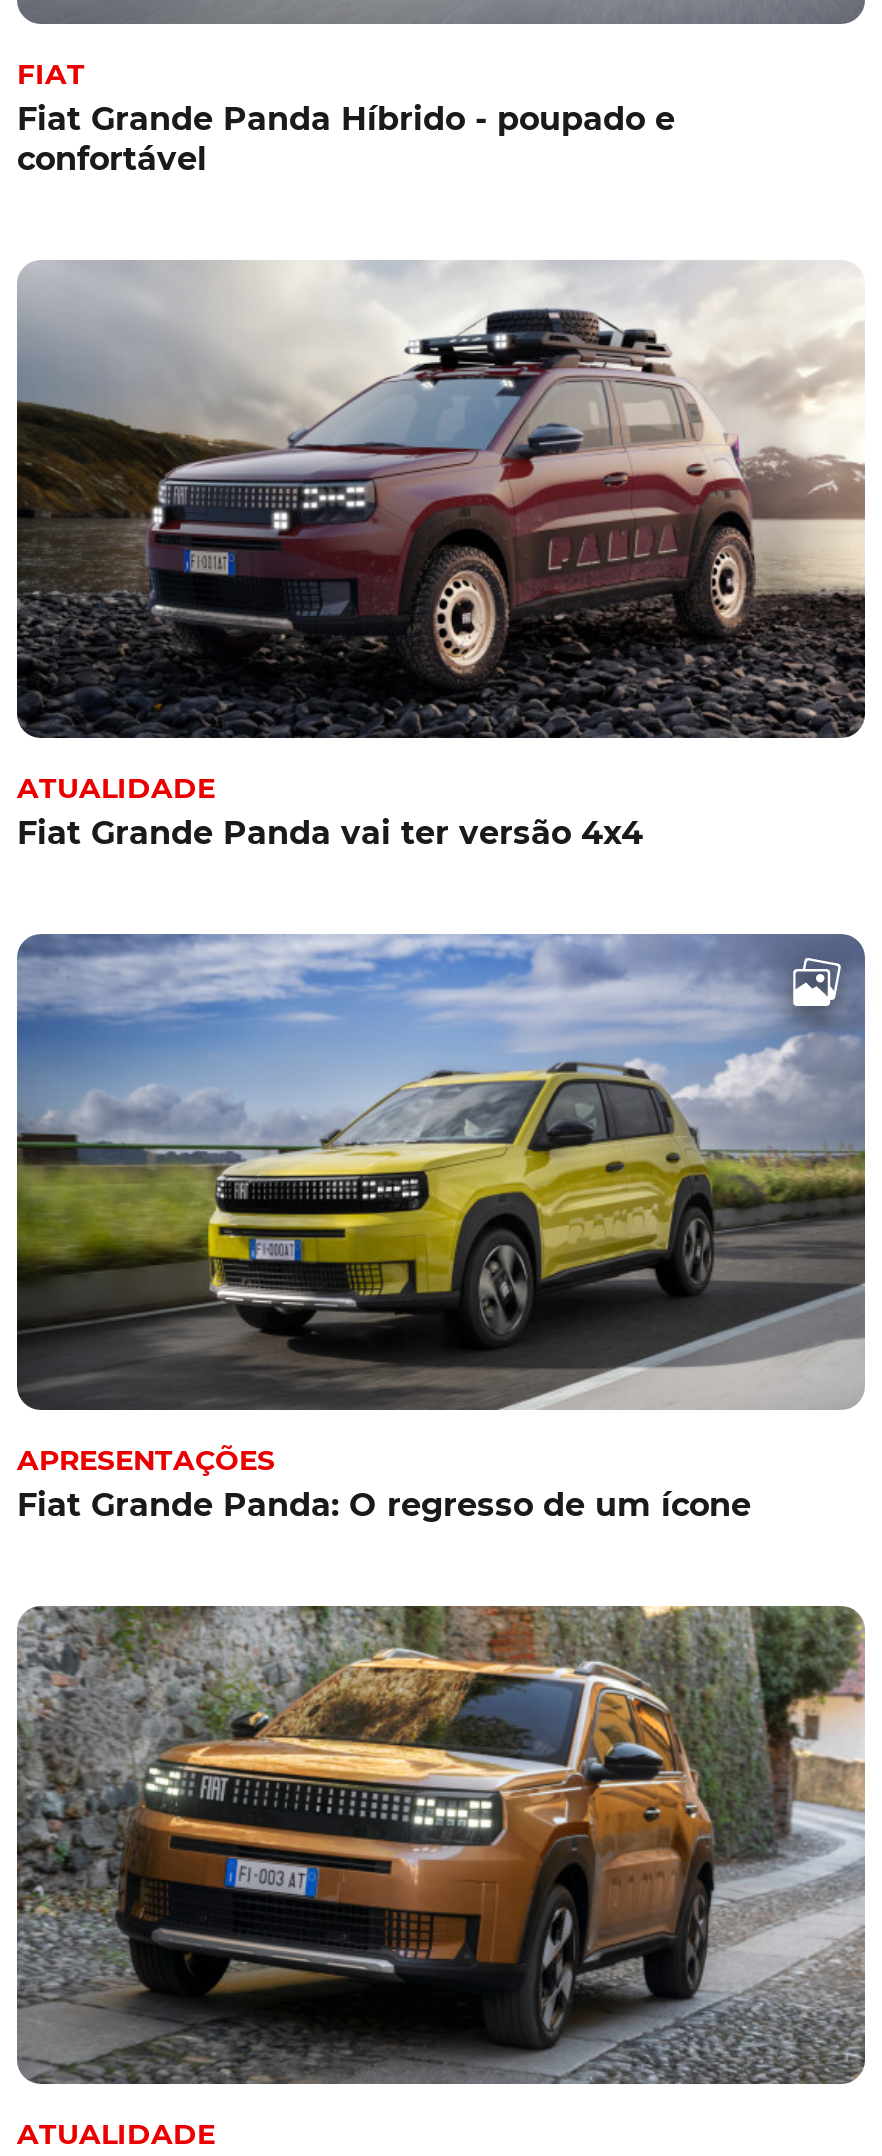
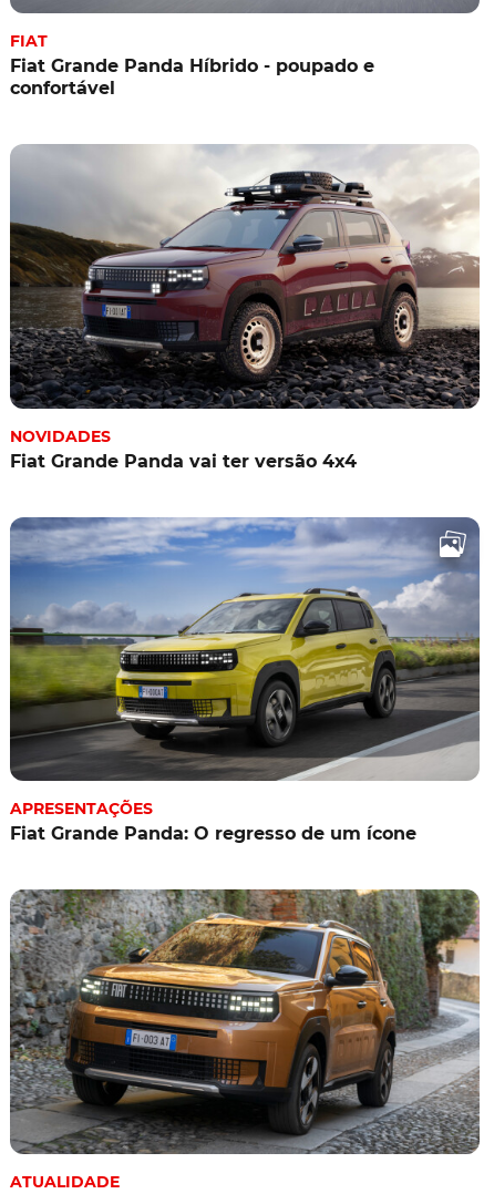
- ATUALIDADE
+ NOVIDADES
